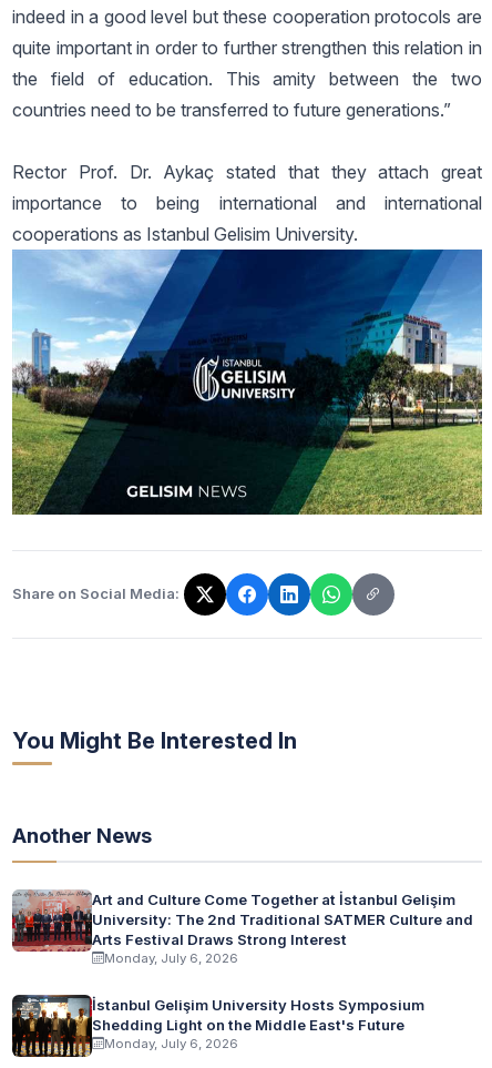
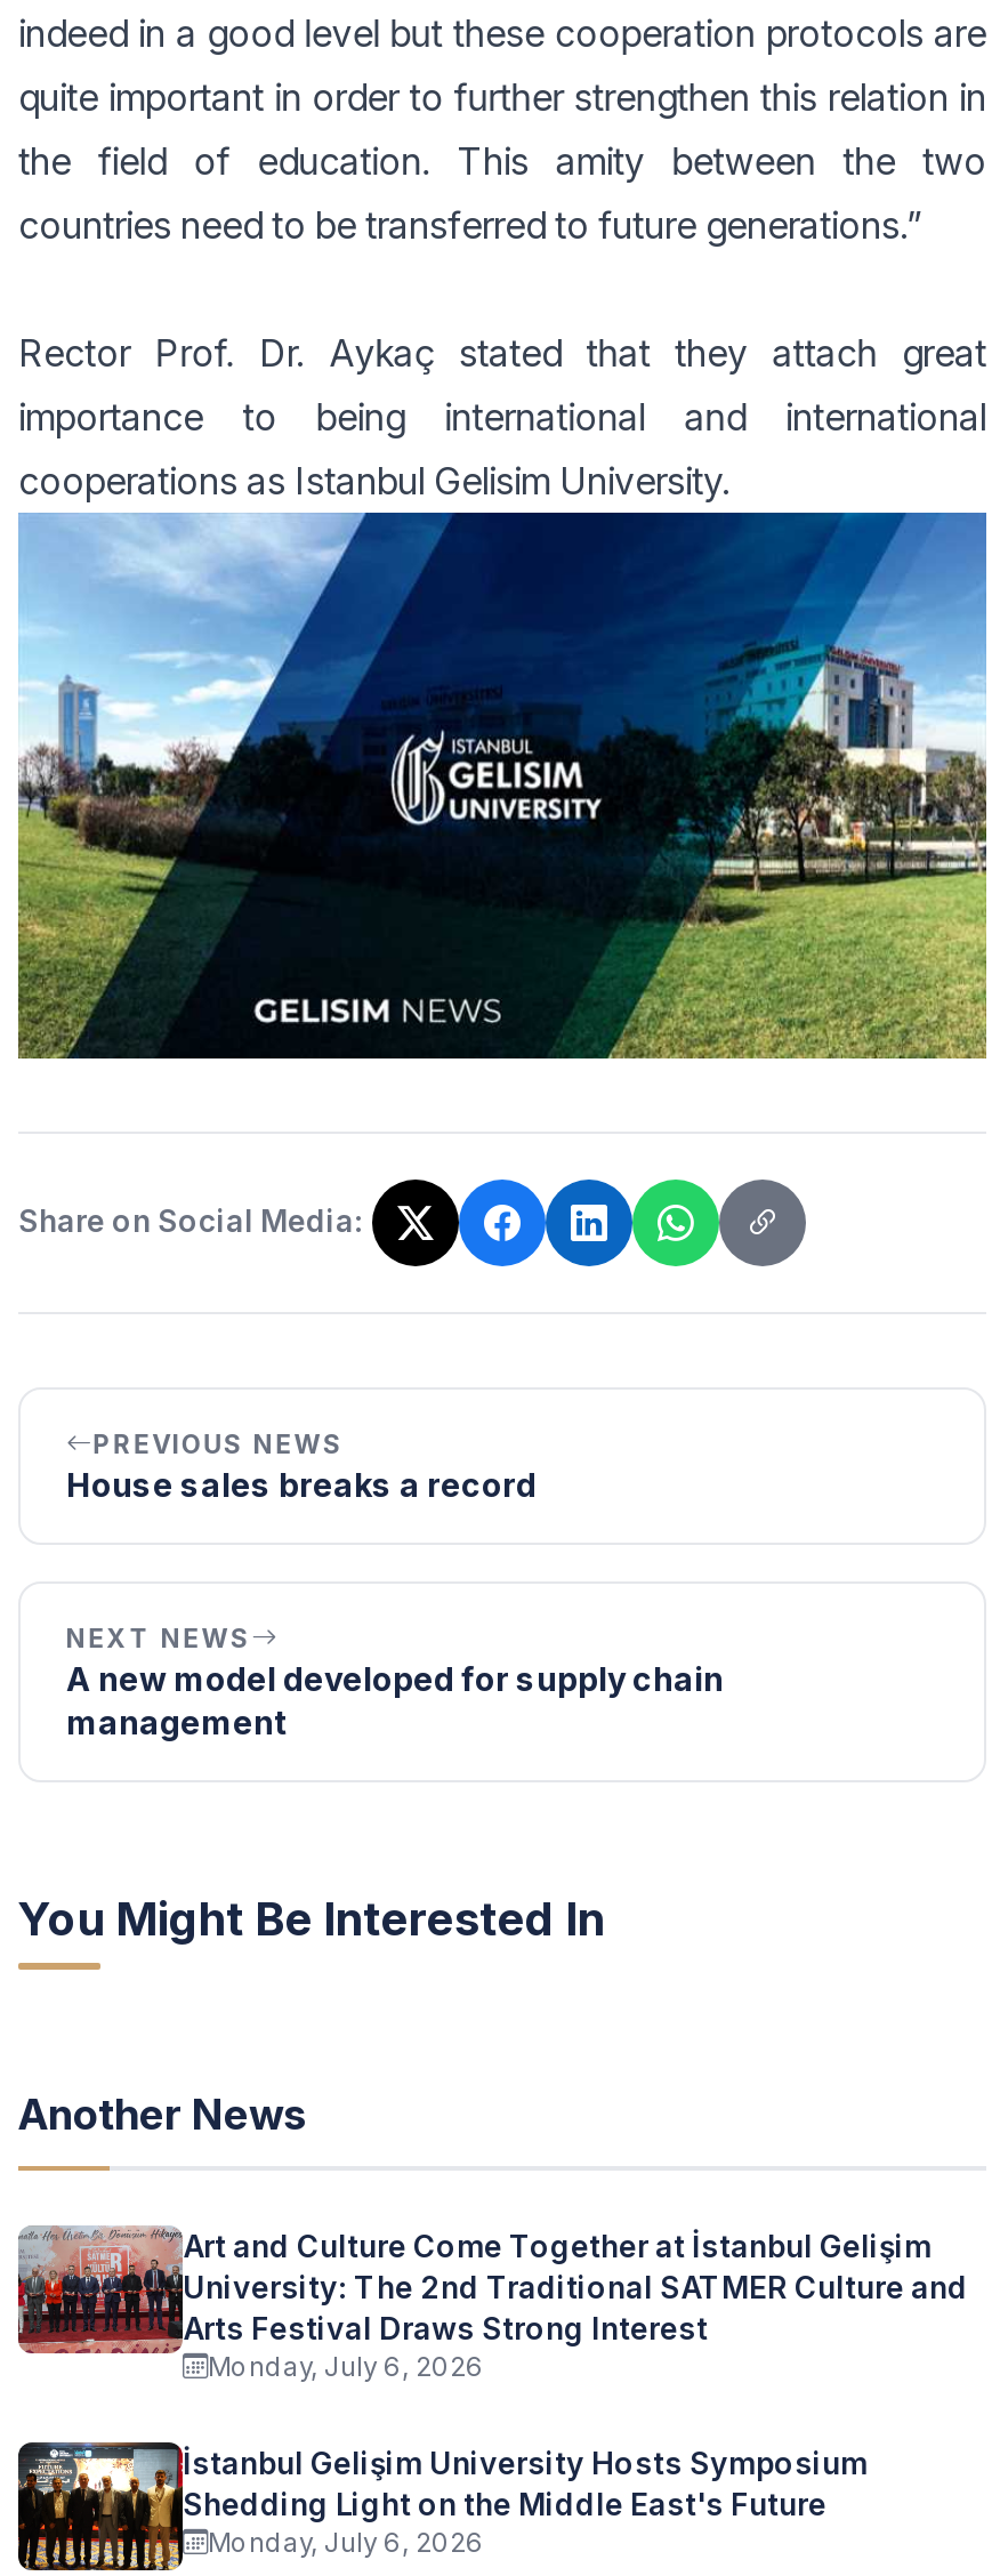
+ PREVIOUS NEWS
+ House sales breaks a record

+ NEXT NEWS
+ A new model developed for supply chain
+ management
